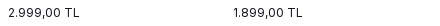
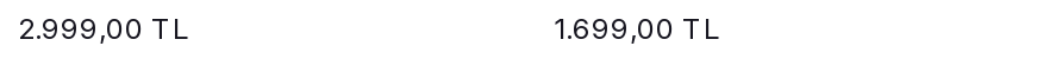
- 1.899,00 TL
+ 1.699,00 TL
